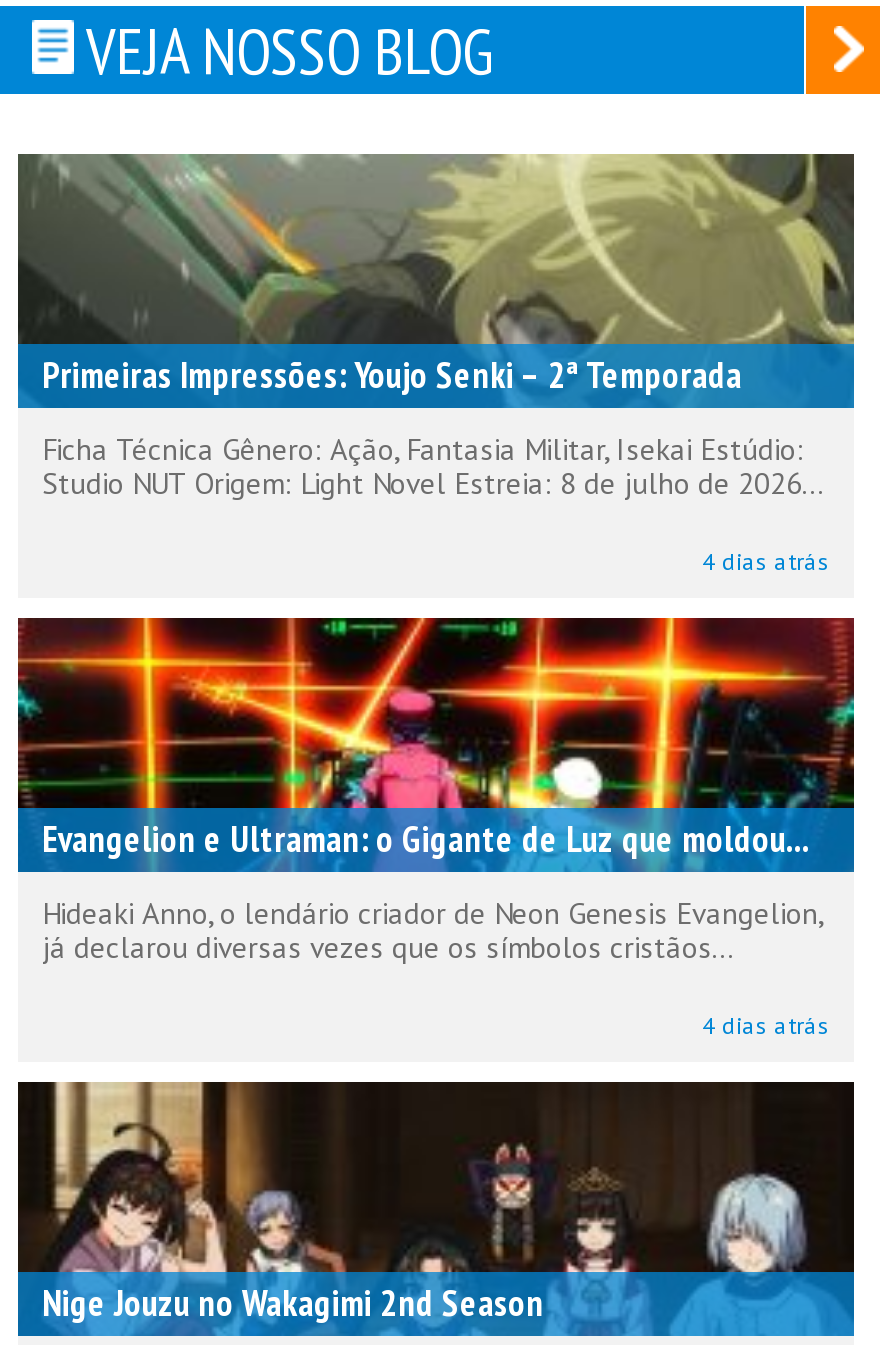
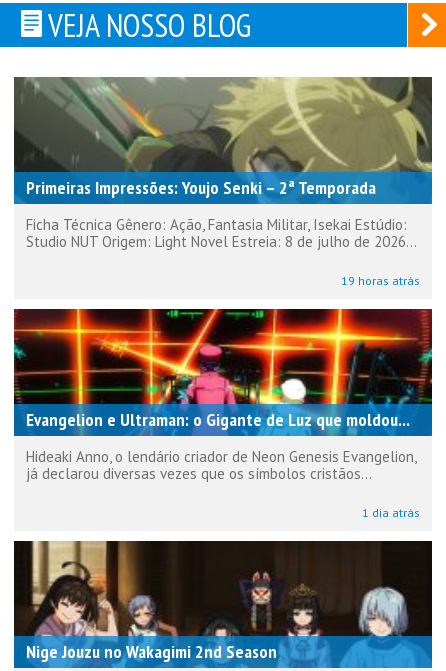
- 4 dias atrás
+ 19 horas atrás

- 4 dias atrás
+ 1 dia atrás
